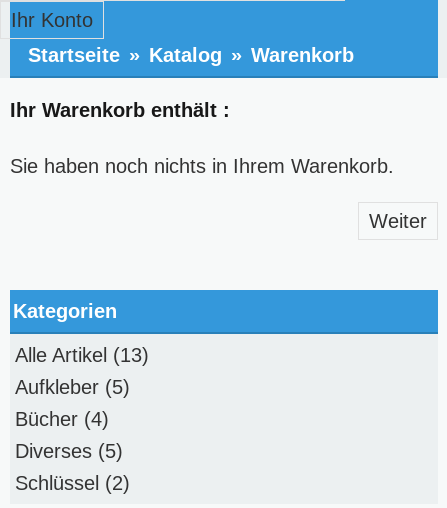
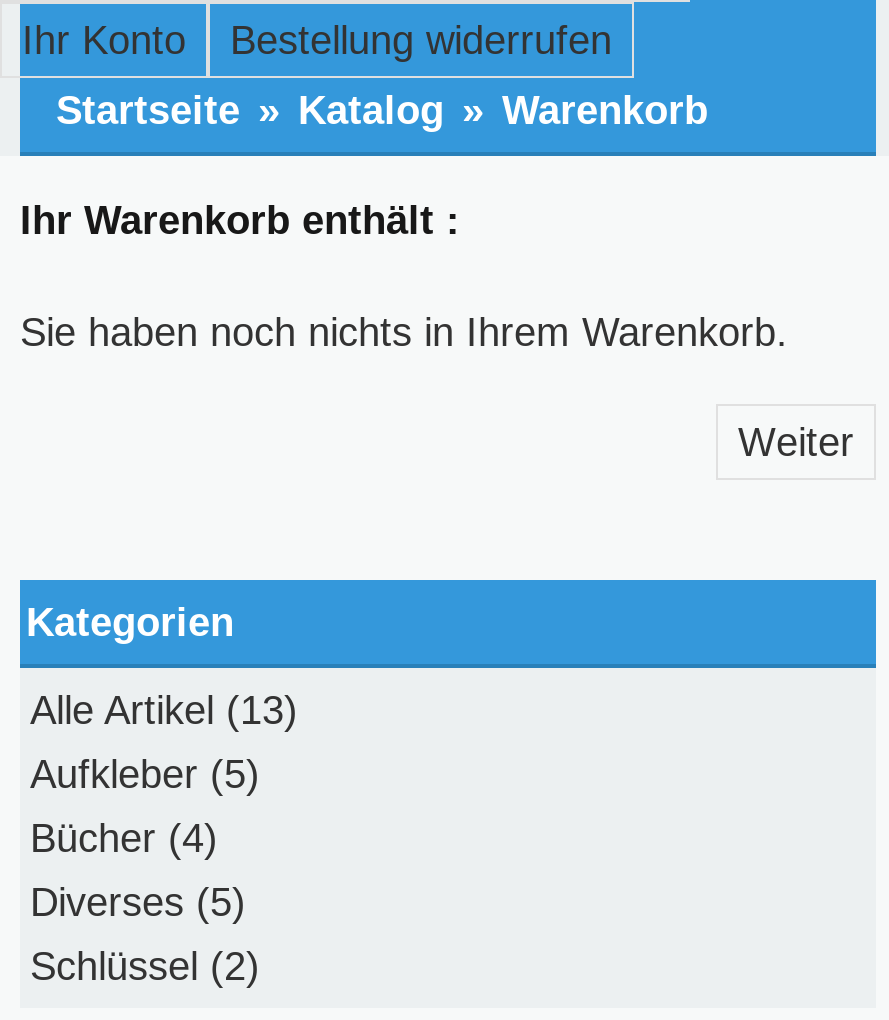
+ Bestellung widerrufen
